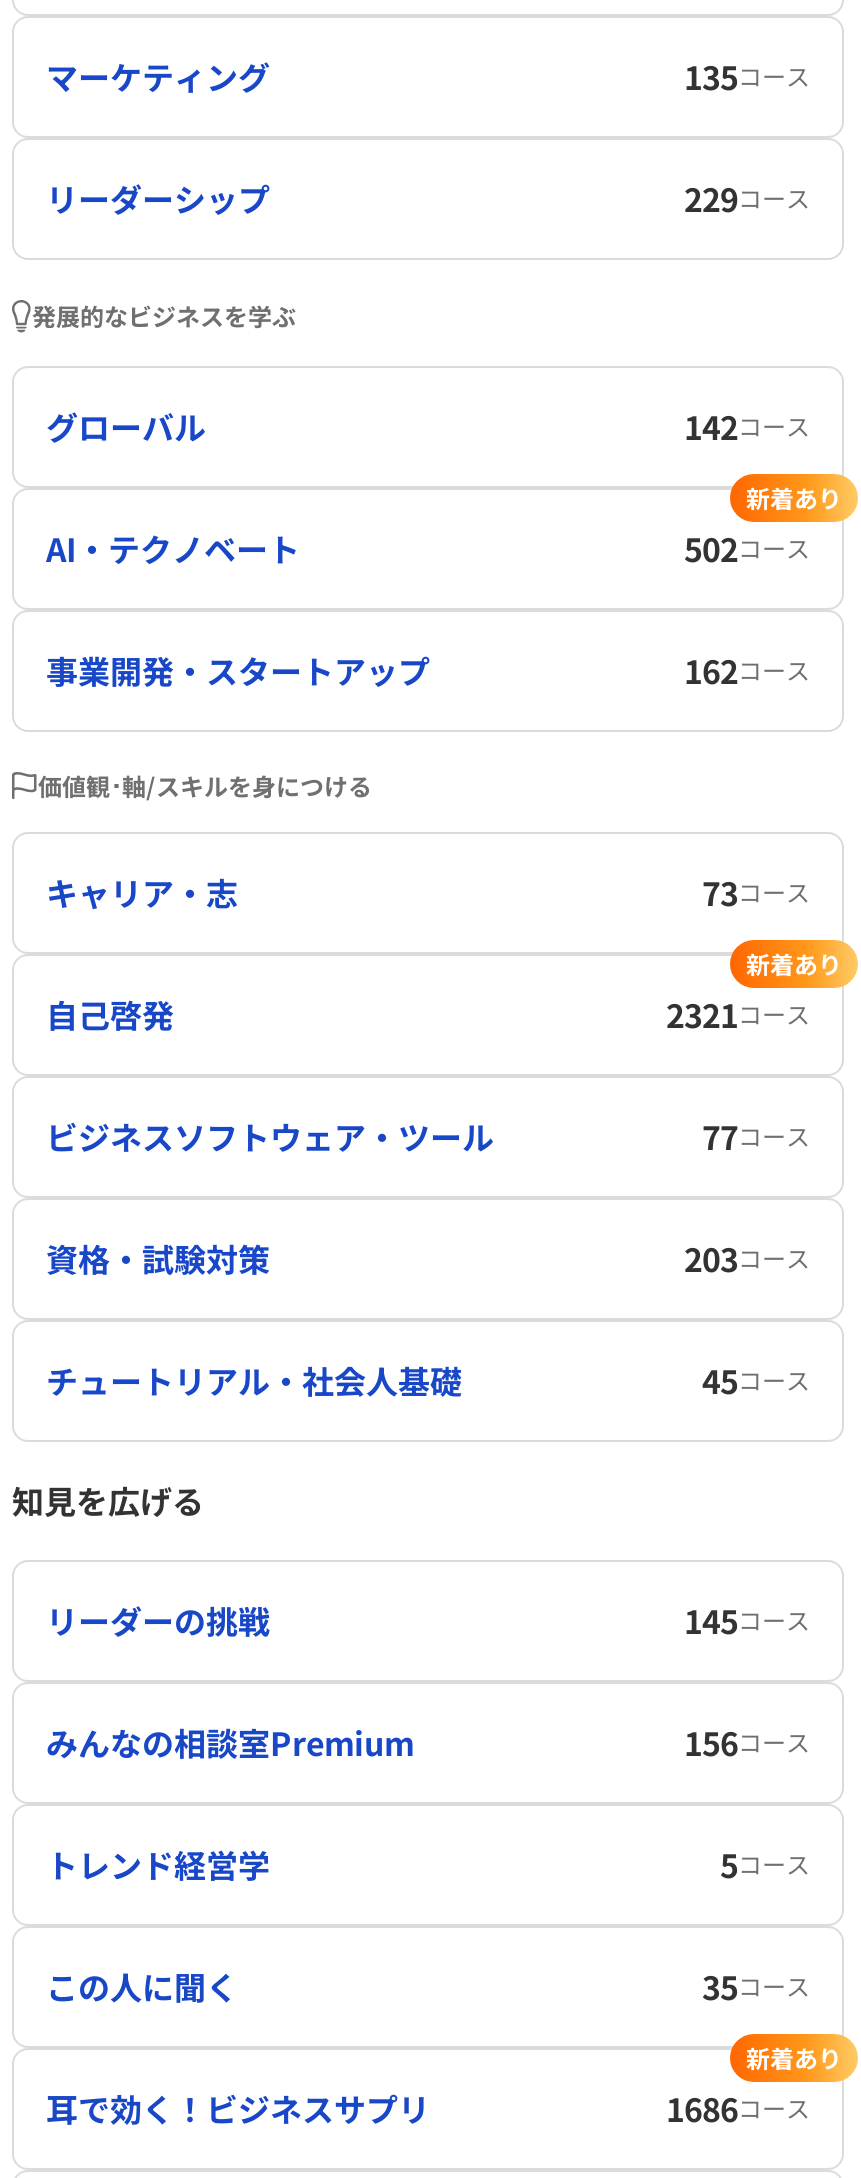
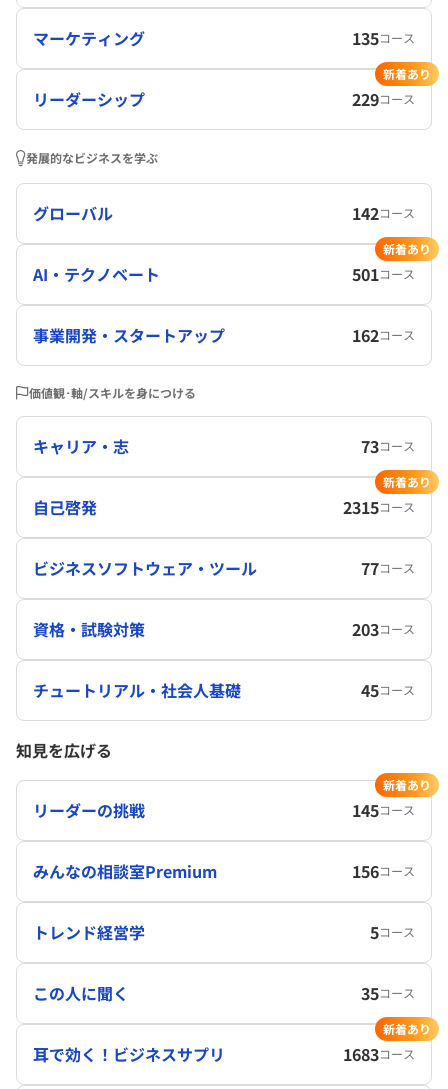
+ 新着あり

- 502コース
+ 501コース

- 2321コース
+ 2315コース

+ 新着あり

- 1686コース
+ 1683コース
